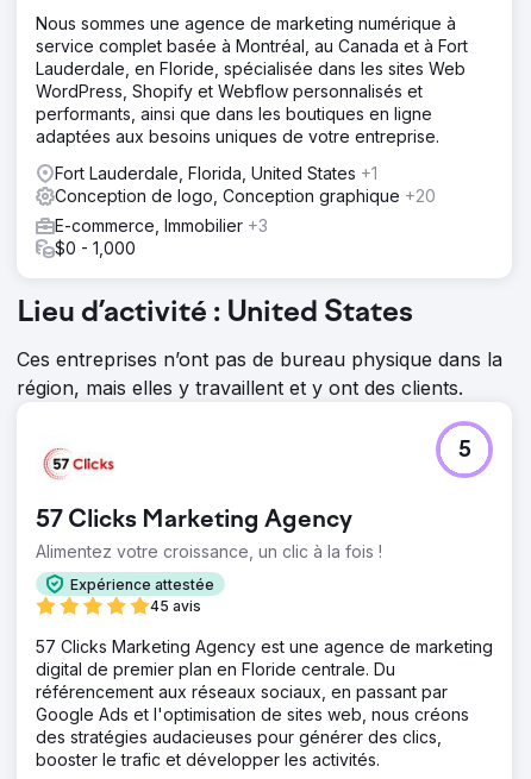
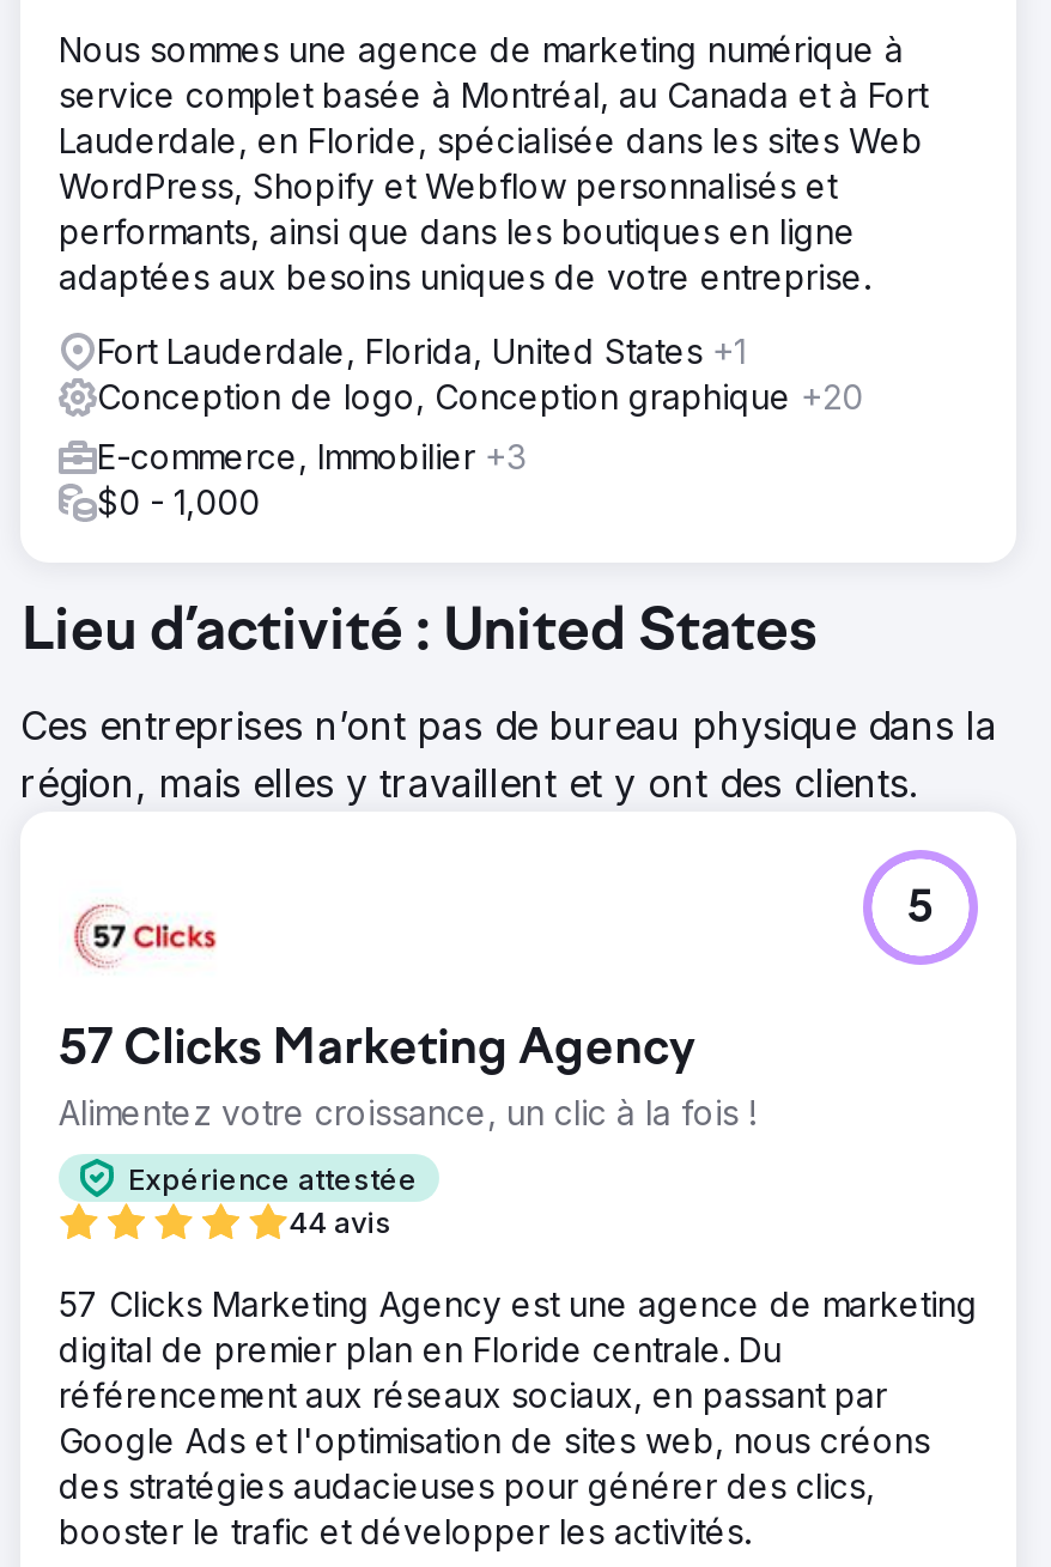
- 45 avis
+ 44 avis
